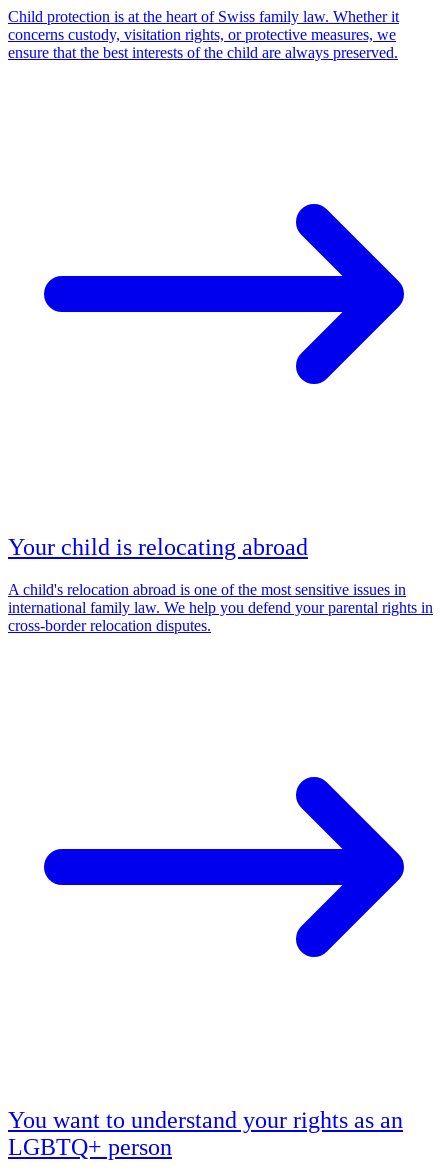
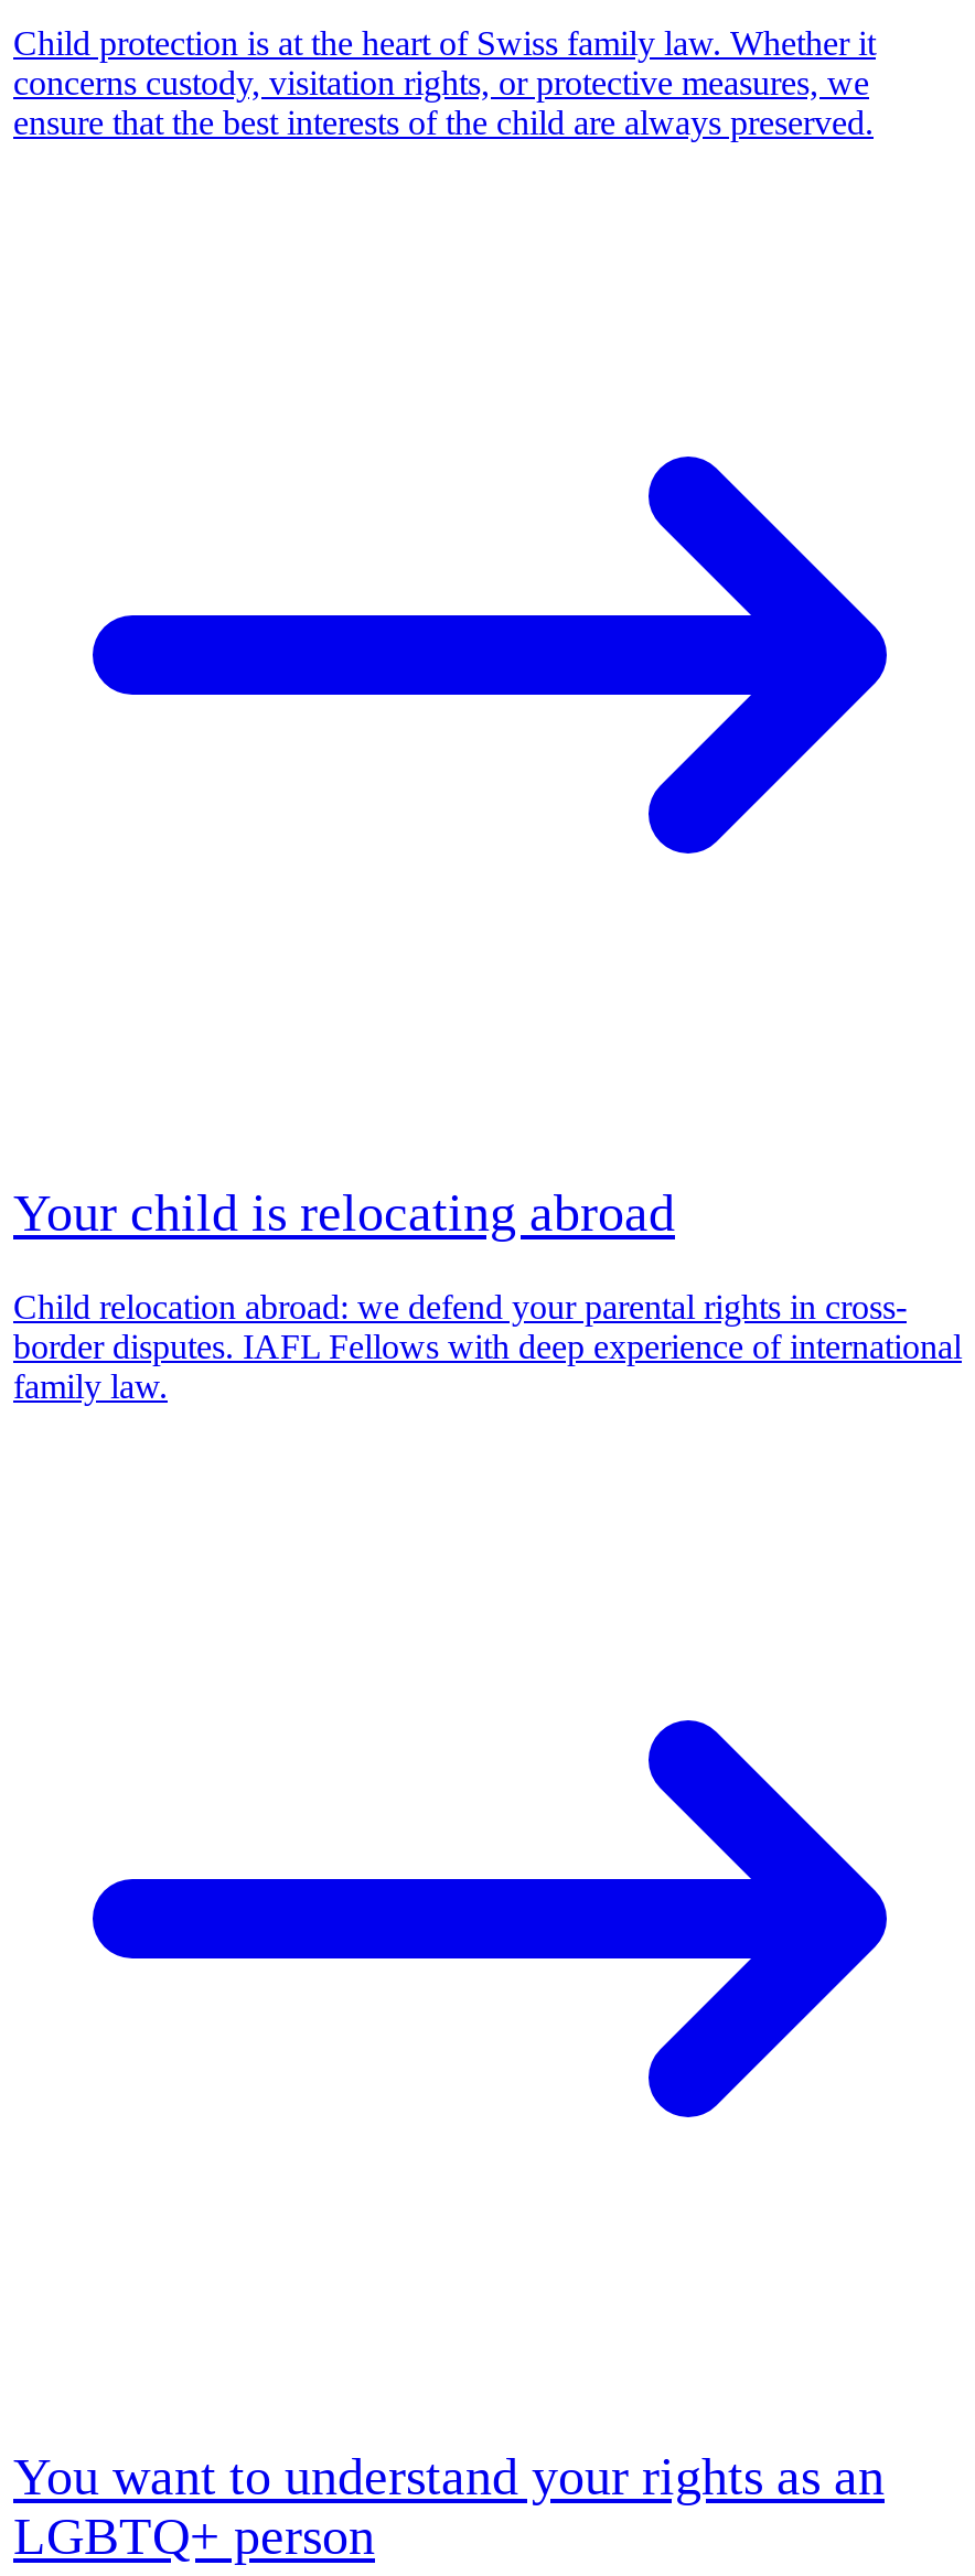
- A child's relocation abroad is one of the most sensitive issues in
- international family law. We help you defend your parental rights in
- cross-border relocation disputes.
+ Child relocation abroad: we defend your parental rights in cross-
+ border disputes. IAFL Fellows with deep experience of international
+ family law.
